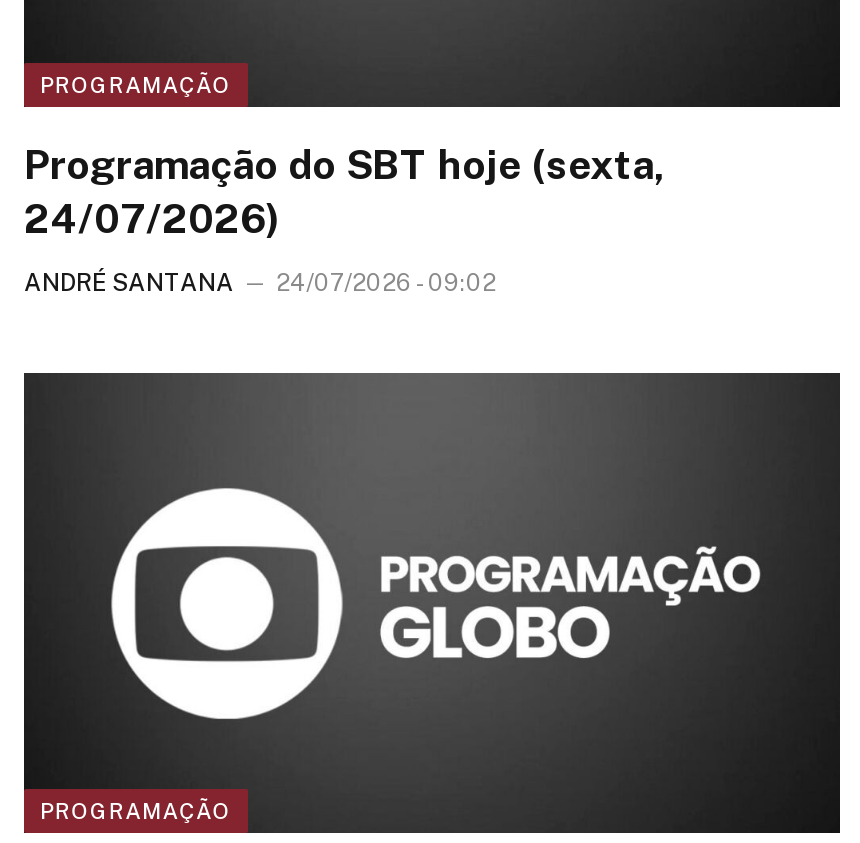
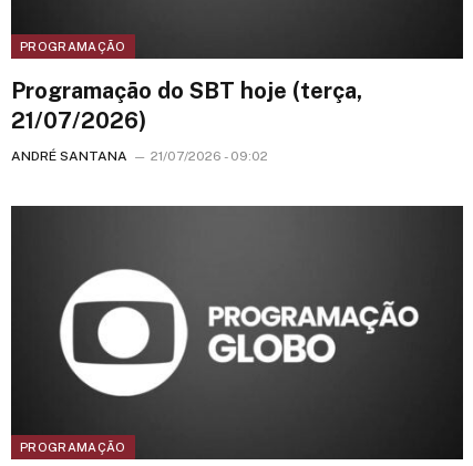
- Programação do SBT hoje (sexta,
+ Programação do SBT hoje (terça,

- 24/07/2026)
+ 21/07/2026)

- ANDRÉ SANTANA 24/07/2026 - 09:02
+ ANDRÉ SANTANA 21/07/2026 - 09:02
